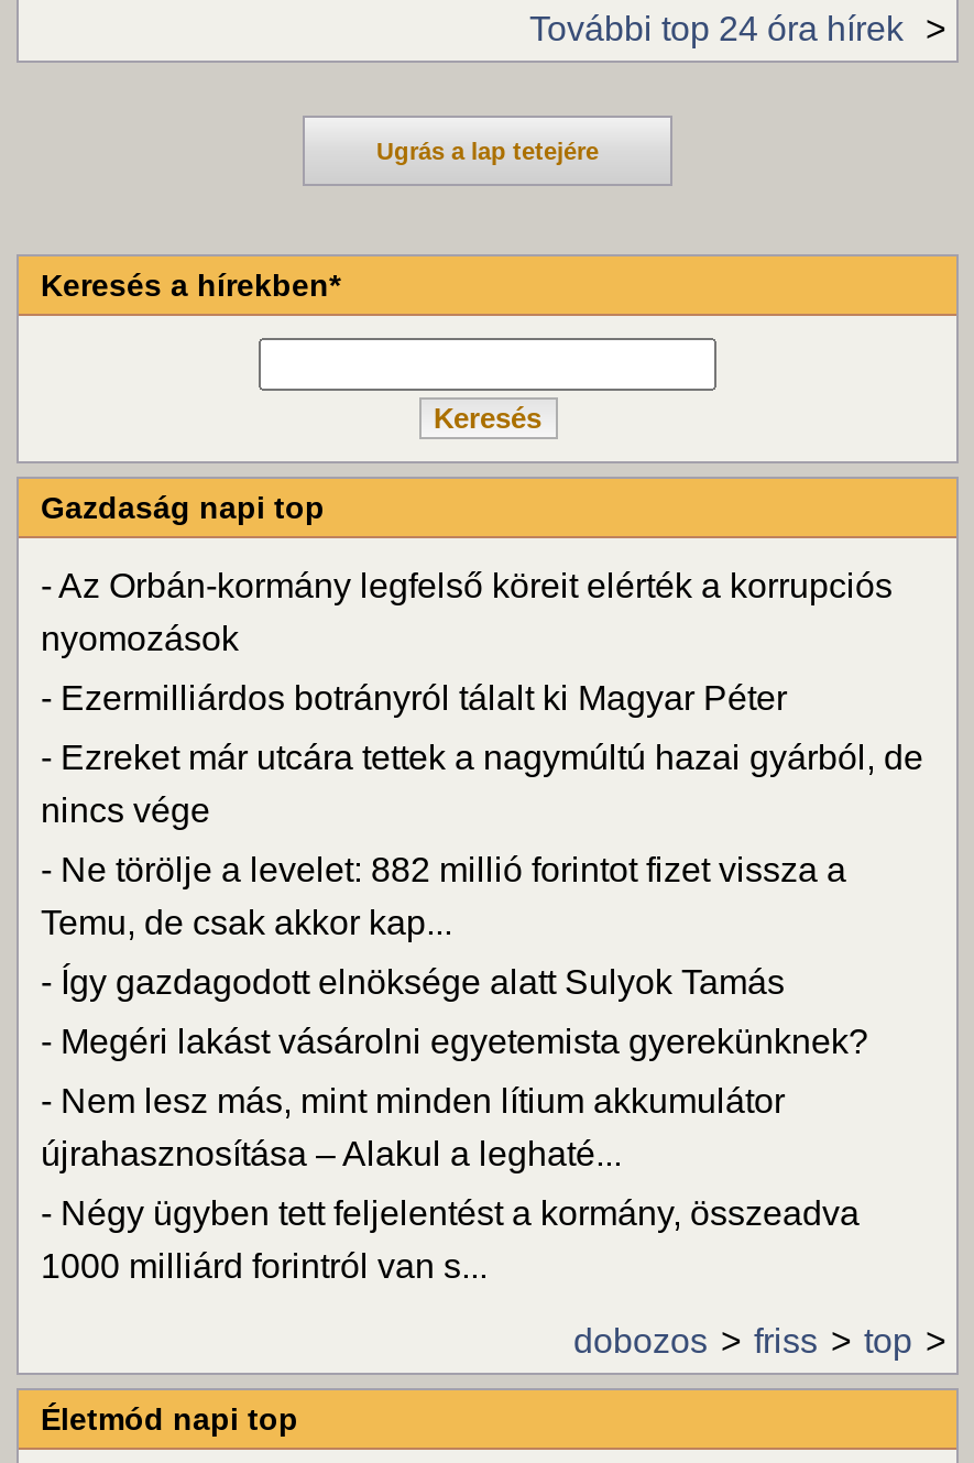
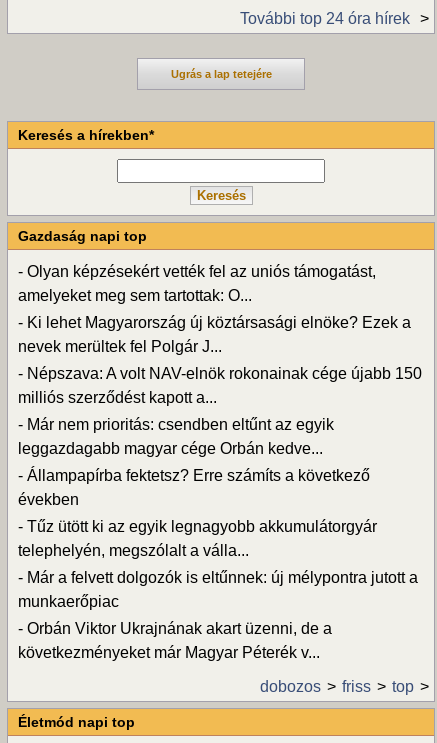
- - Az Orbán-kormány legfelső köreit elérték a korrupciós
- nyomozások
+ - Olyan képzésekért vették fel az uniós támogatást,
+ amelyeket meg sem tartottak: O...

- - Ezermilliárdos botrányról tálalt ki Magyar Péter
+ - Ki lehet Magyarország új köztársasági elnöke? Ezek a
+ nevek merültek fel Polgár J...

- - Ezreket már utcára tettek a nagymúltú hazai gyárból, de
- nincs vége
+ - Népszava: A volt NAV-elnök rokonainak cége újabb 150
+ milliós szerződést kapott a...

- - Ne törölje a levelet: 882 millió forintot fizet vissza a
- Temu, de csak akkor kap...
+ - Már nem prioritás: csendben eltűnt az egyik
+ leggazdagabb magyar cége Orbán kedve...

- - Így gazdagodott elnöksége alatt Sulyok Tamás
+ - Állampapírba fektetsz? Erre számíts a következő
+ években

- - Megéri lakást vásárolni egyetemista gyerekünknek?
+ - Tűz ütött ki az egyik legnagyobb akkumulátorgyár
+ telephelyén, megszólalt a válla...

- - Nem lesz más, mint minden lítium akkumulátor
- újrahasznosítása – Alakul a leghaté...
+ - Már a felvett dolgozók is eltűnnek: új mélypontra jutott a
+ munkaerőpiac

- - Négy ügyben tett feljelentést a kormány, összeadva
- 1000 milliárd forintról van s...
+ - Orbán Viktor Ukrajnának akart üzenni, de a
+ következményeket már Magyar Péterék v...
